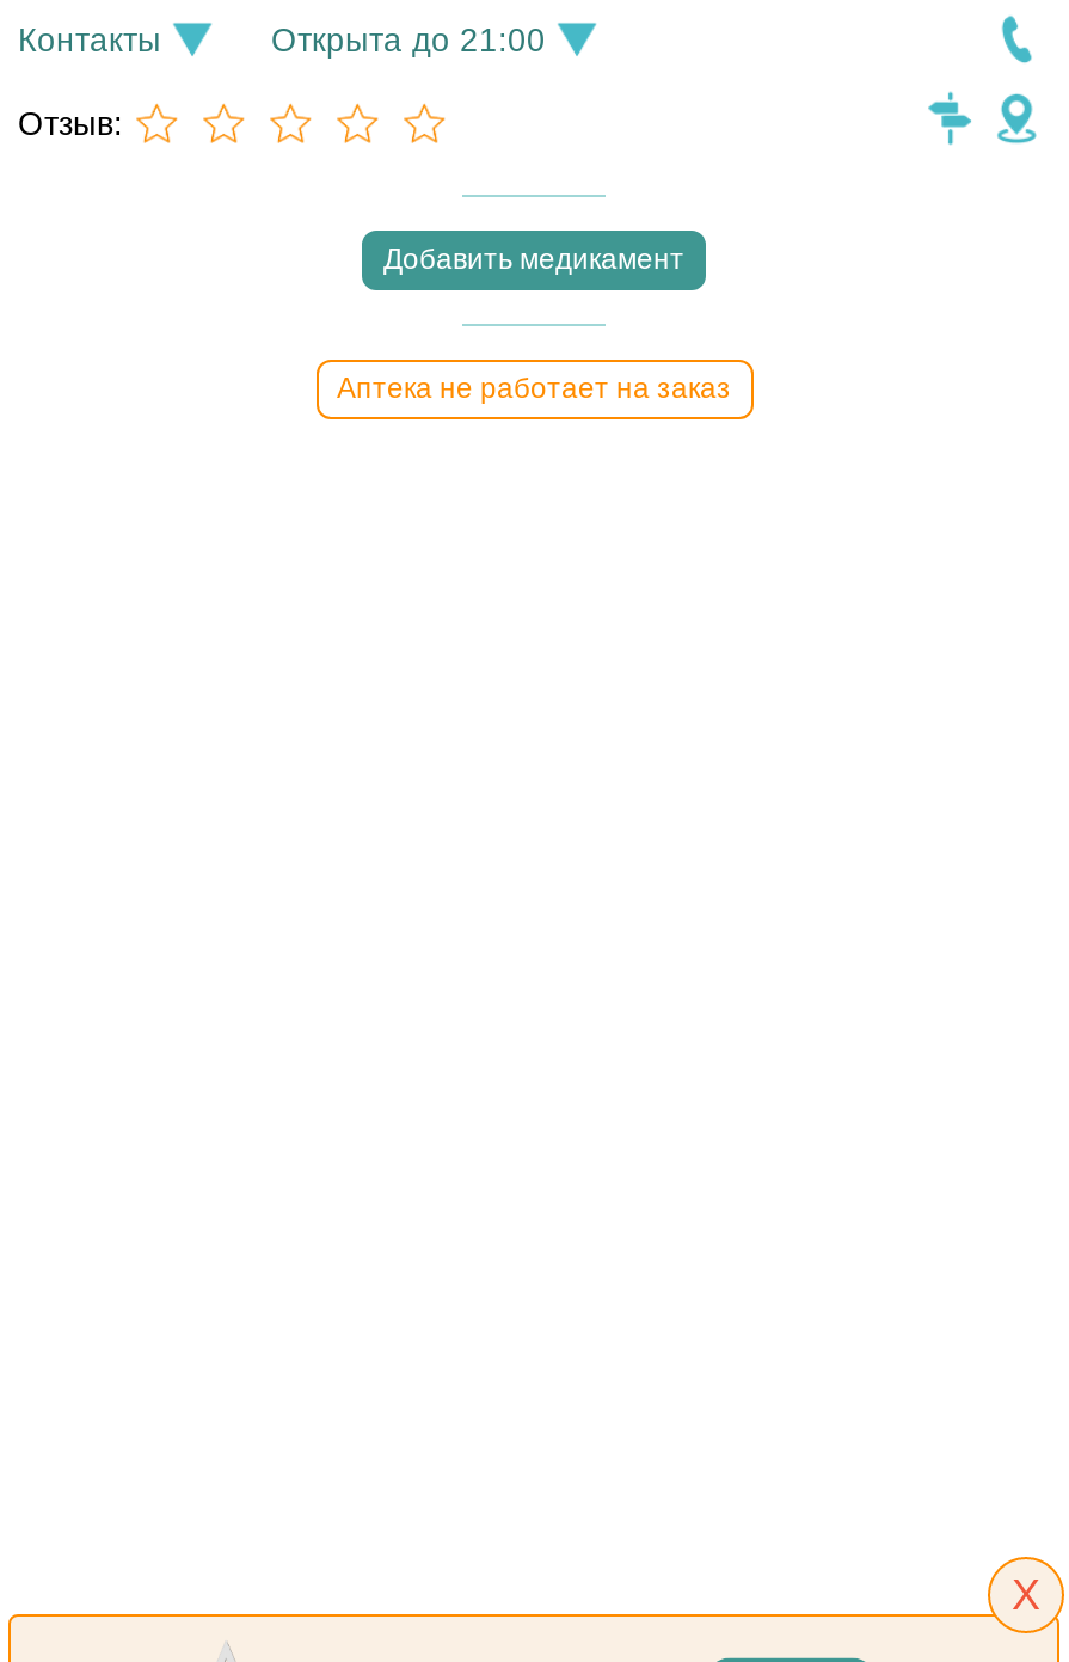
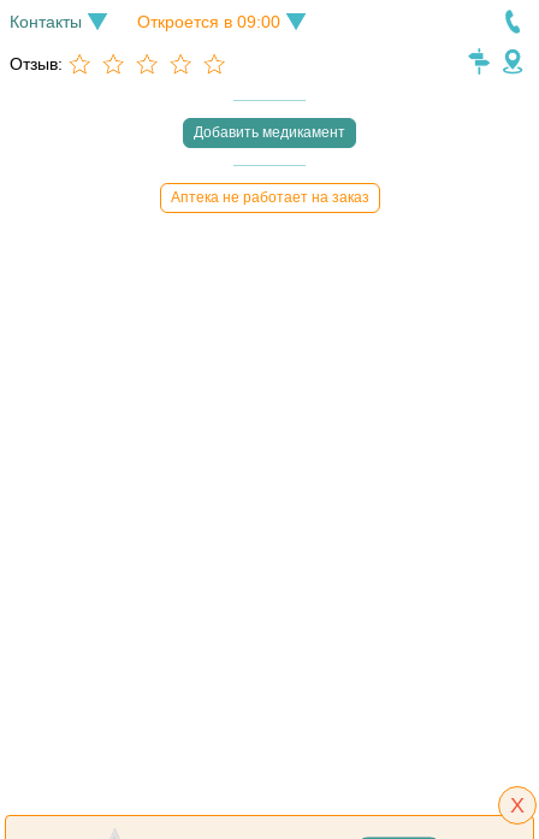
- Открыта до 21:00
+ Откроется в 09:00
